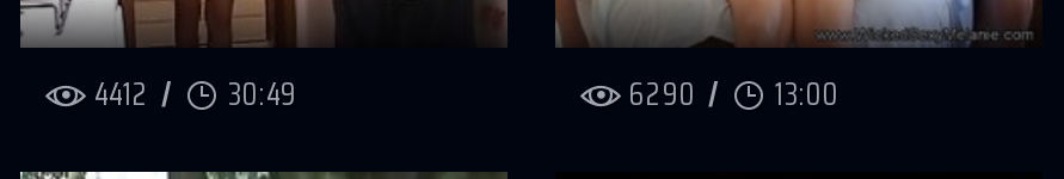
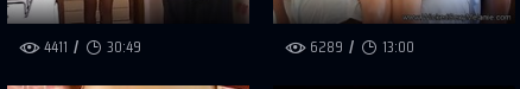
- 4412 30:49
+ 4411 30:49

- 6290 13:00
+ 6289 13:00
